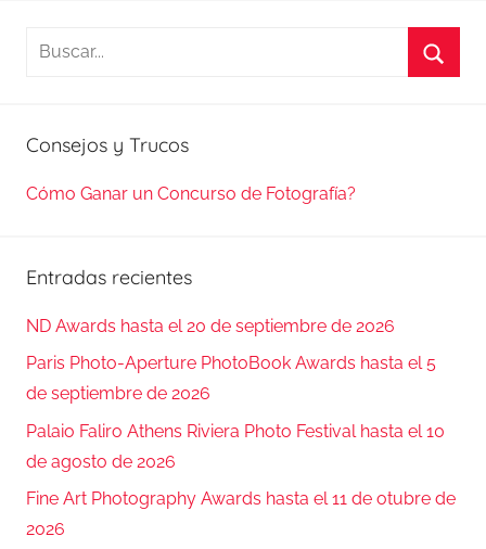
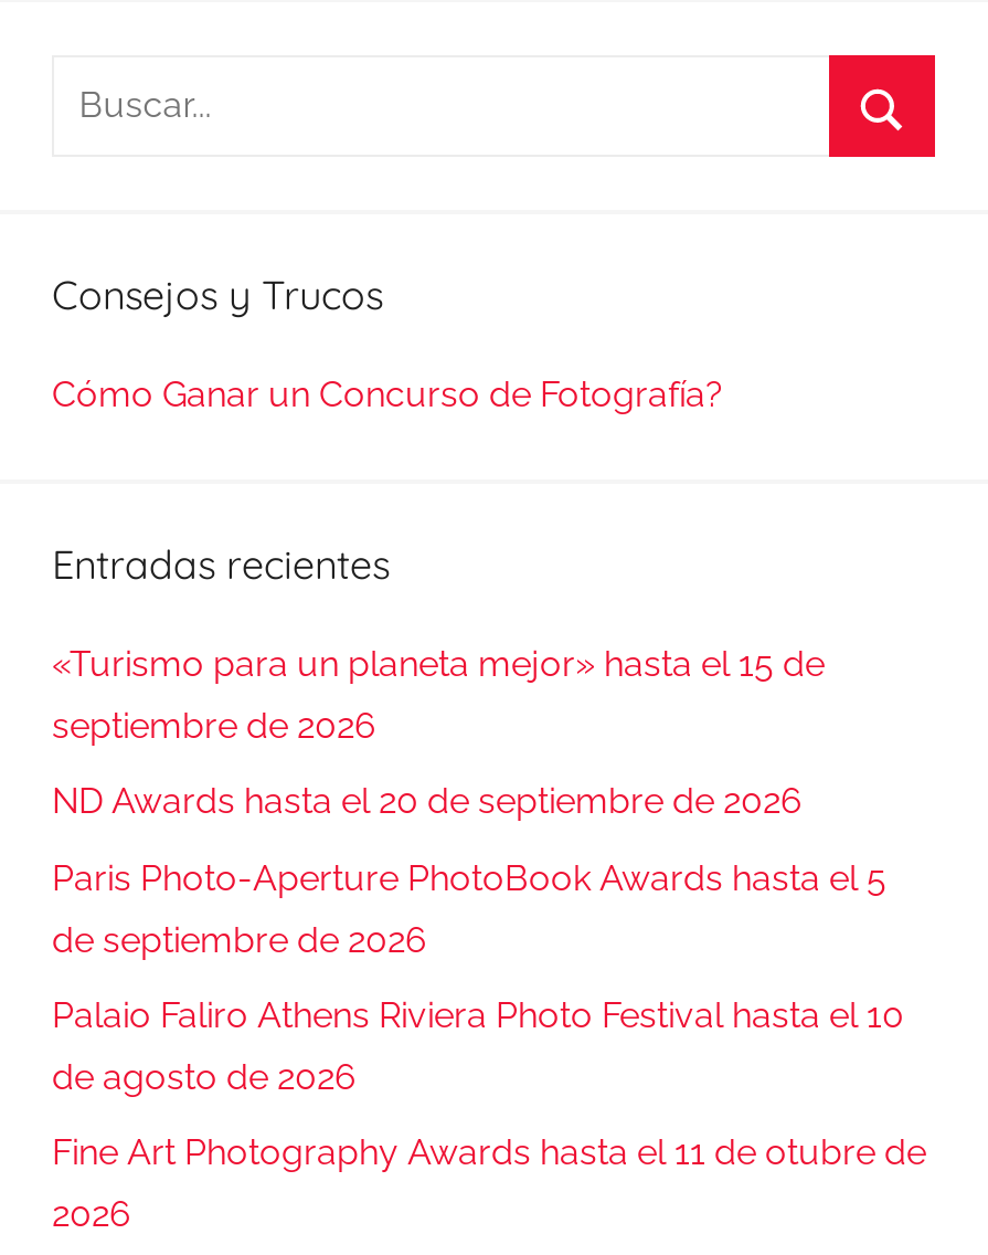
+ «Turismo para un planeta mejor» hasta el 15 de
+ septiembre de 2026
